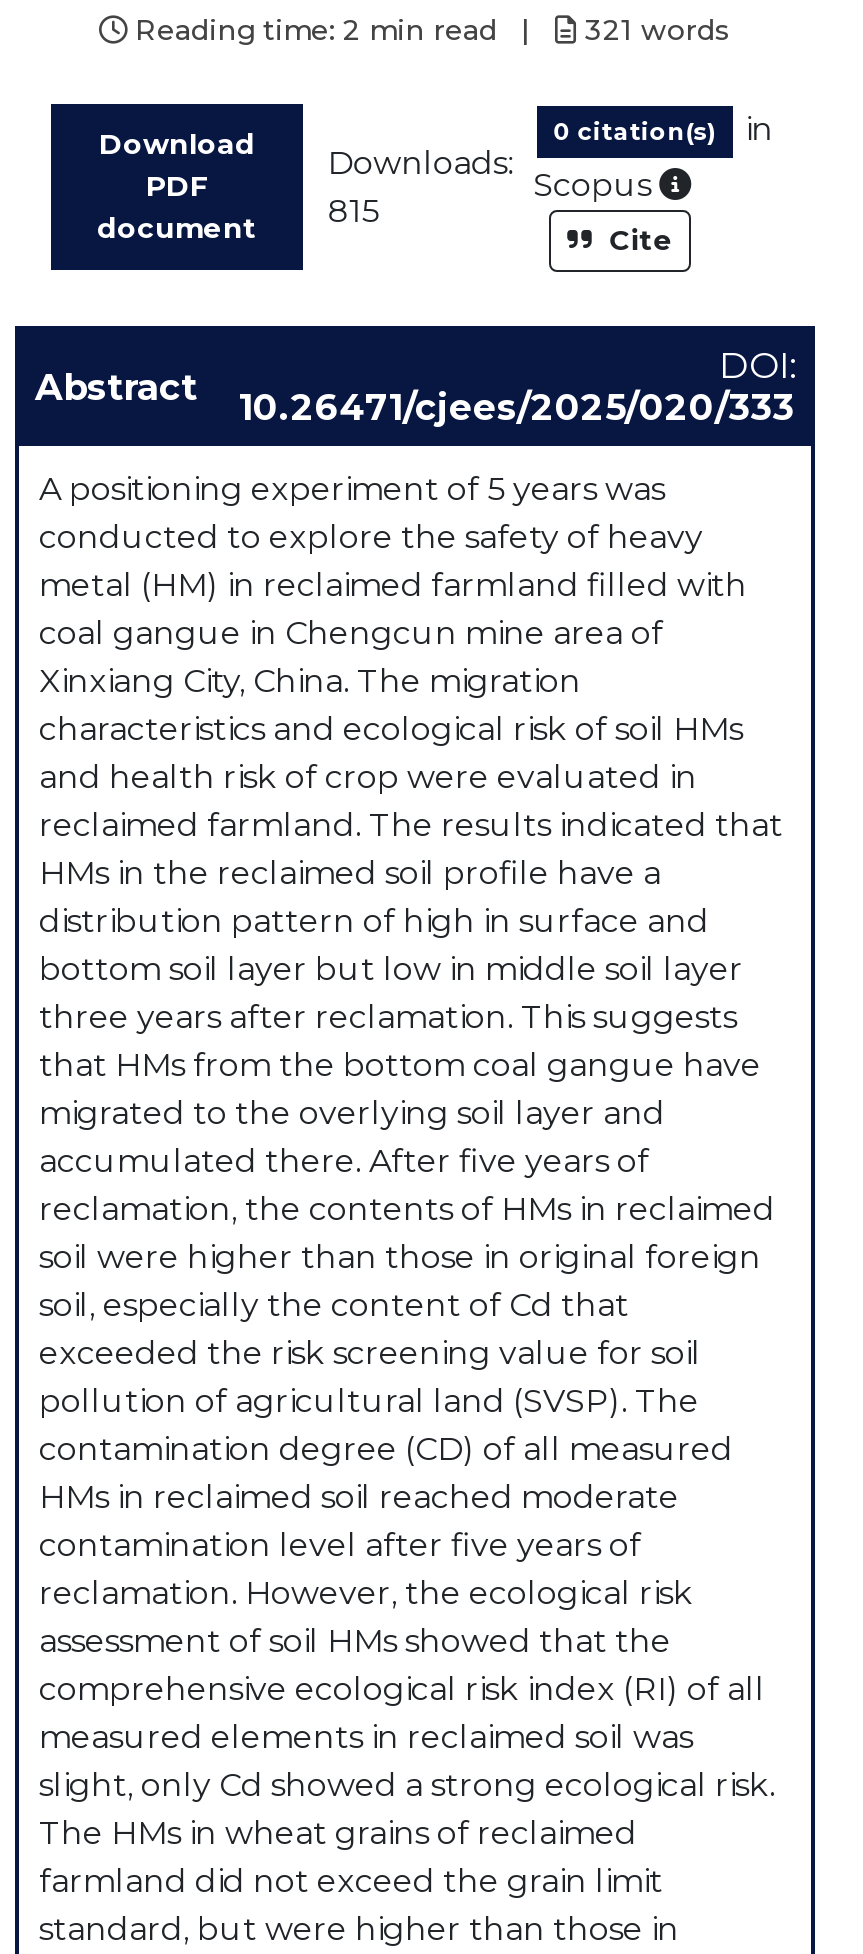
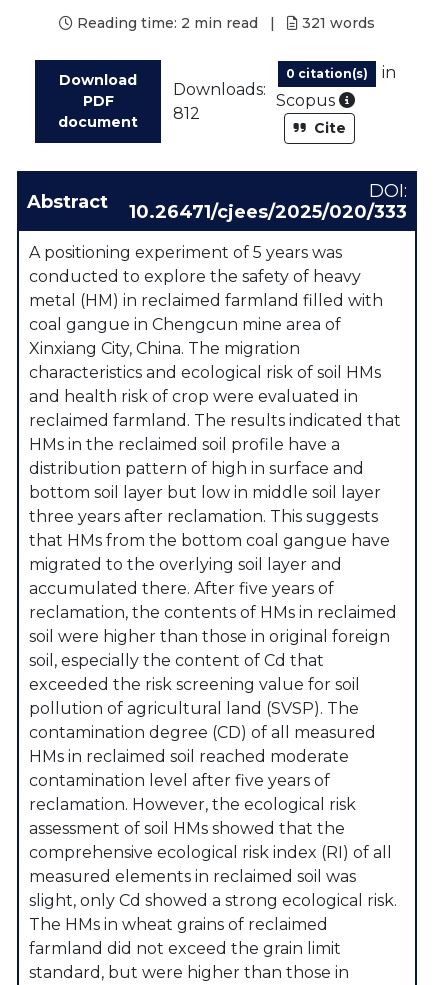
- document 815
+ document 812
